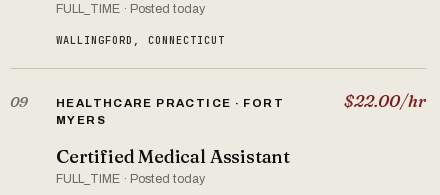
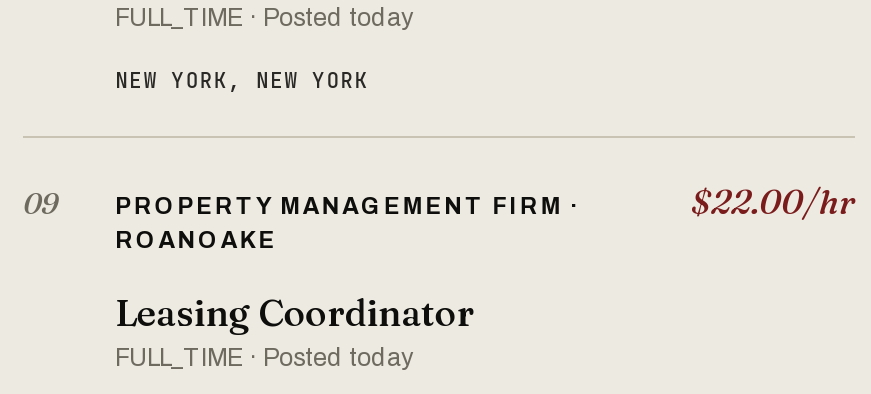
- WALLINGFORD, CONNECTICUT
+ NEW YORK, NEW YORK

- HEALTHCARE PRACTICE · FORT
- MYERS
+ PROPERTY MANAGEMENT FIRM ·
+ ROANOAKE

- Certified Medical Assistant
+ Leasing Coordinator
